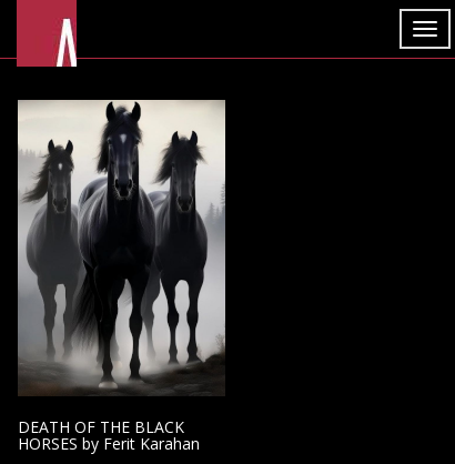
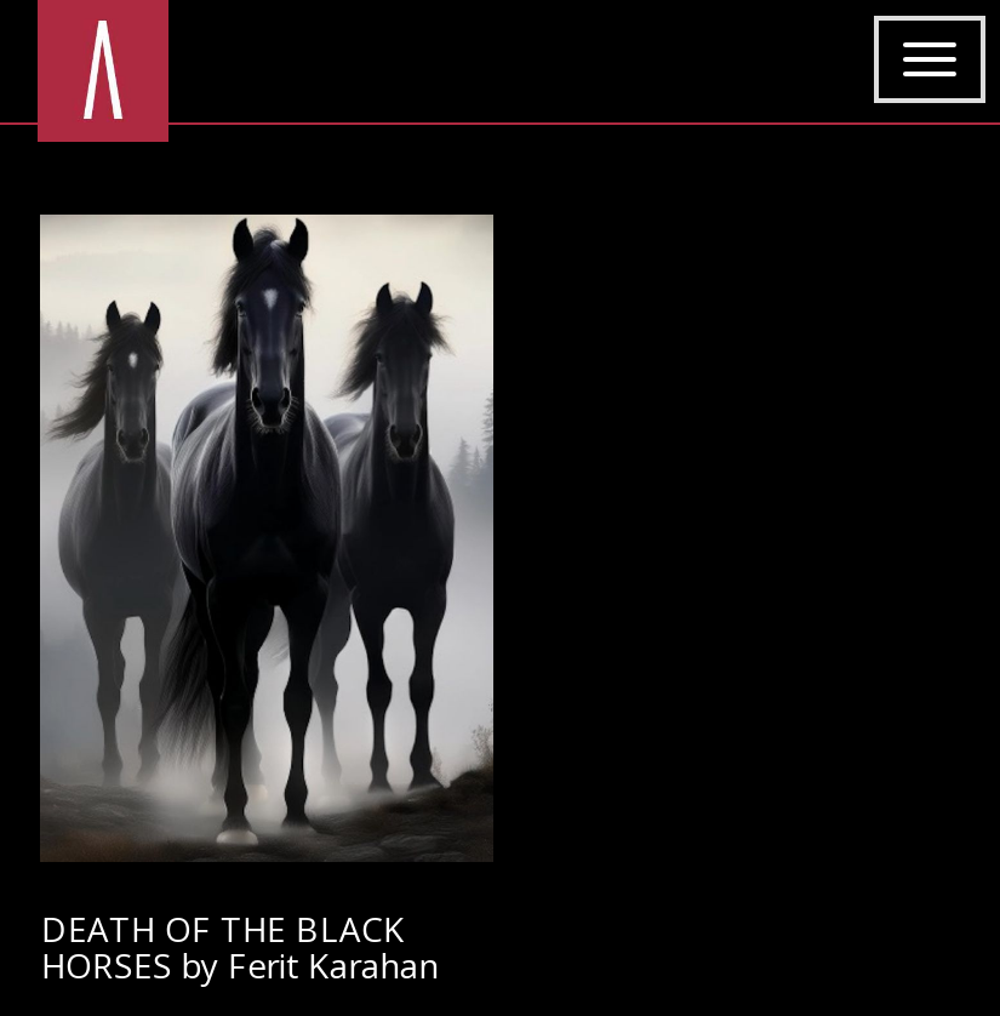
- [image]
+ [image]
